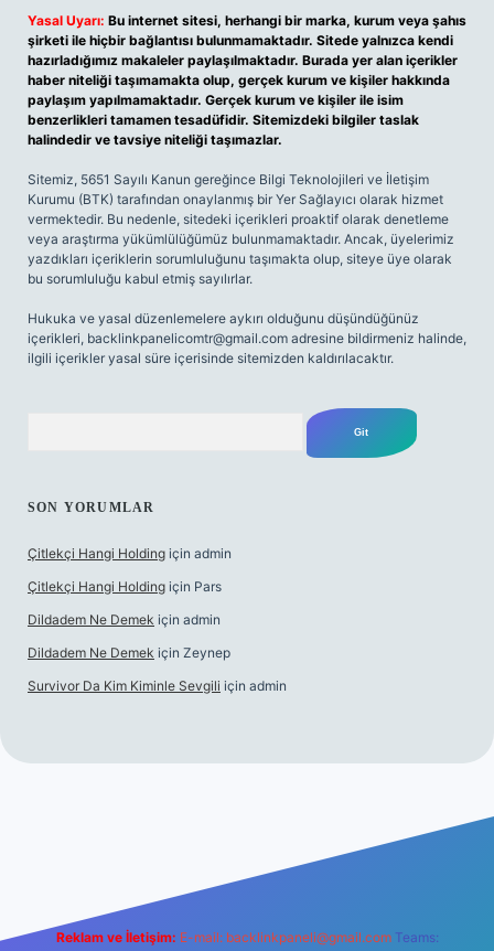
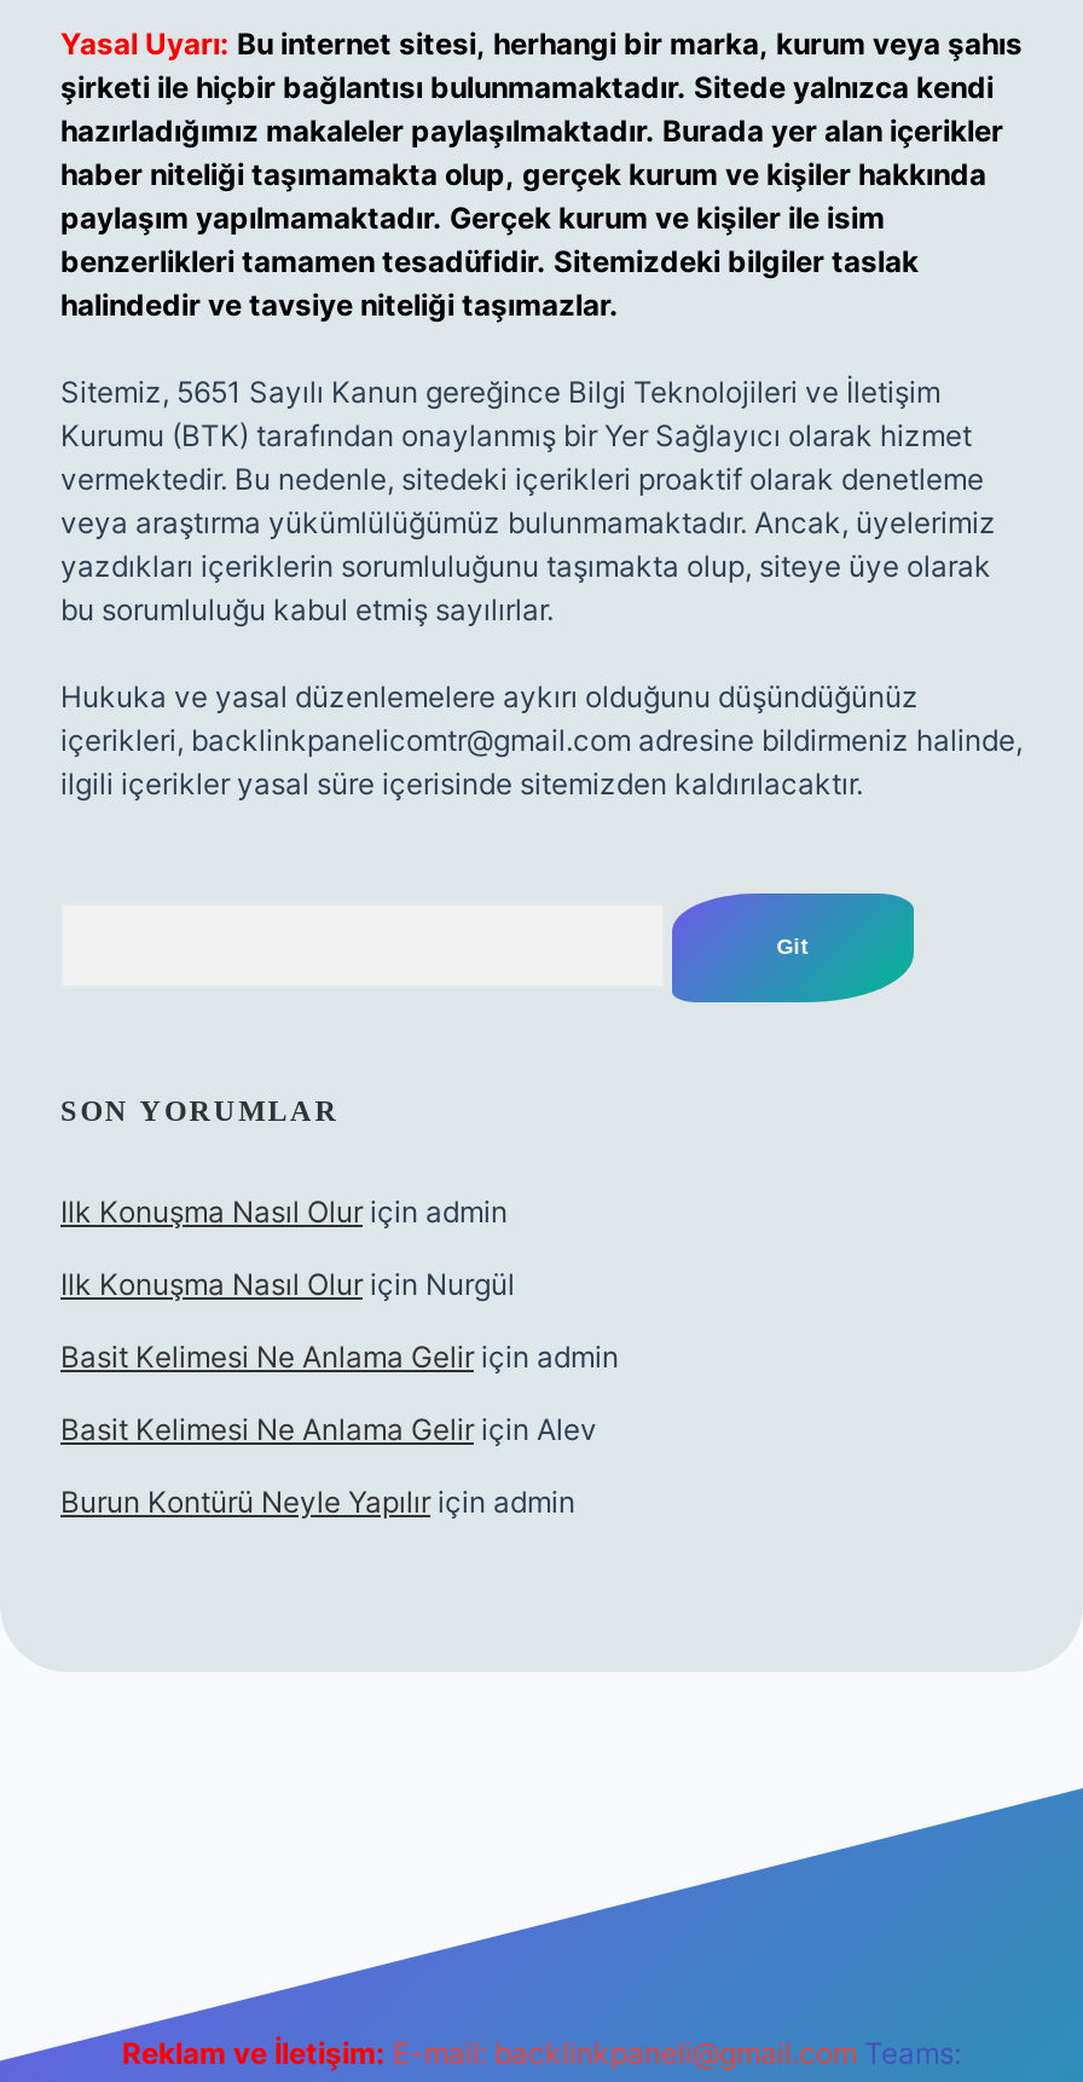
- Çitlekçi Hangi Holding için admin
+ Ilk Konuşma Nasıl Olur için admin

- Çitlekçi Hangi Holding için Pars
+ Ilk Konuşma Nasıl Olur için Nurgül

- Dildadem Ne Demek için admin
+ Basit Kelimesi Ne Anlama Gelir için admin

- Dildadem Ne Demek için Zeynep
+ Basit Kelimesi Ne Anlama Gelir için Alev

- Survivor Da Kim Kiminle Sevgili için admin
+ Burun Kontürü Neyle Yapılır için admin
